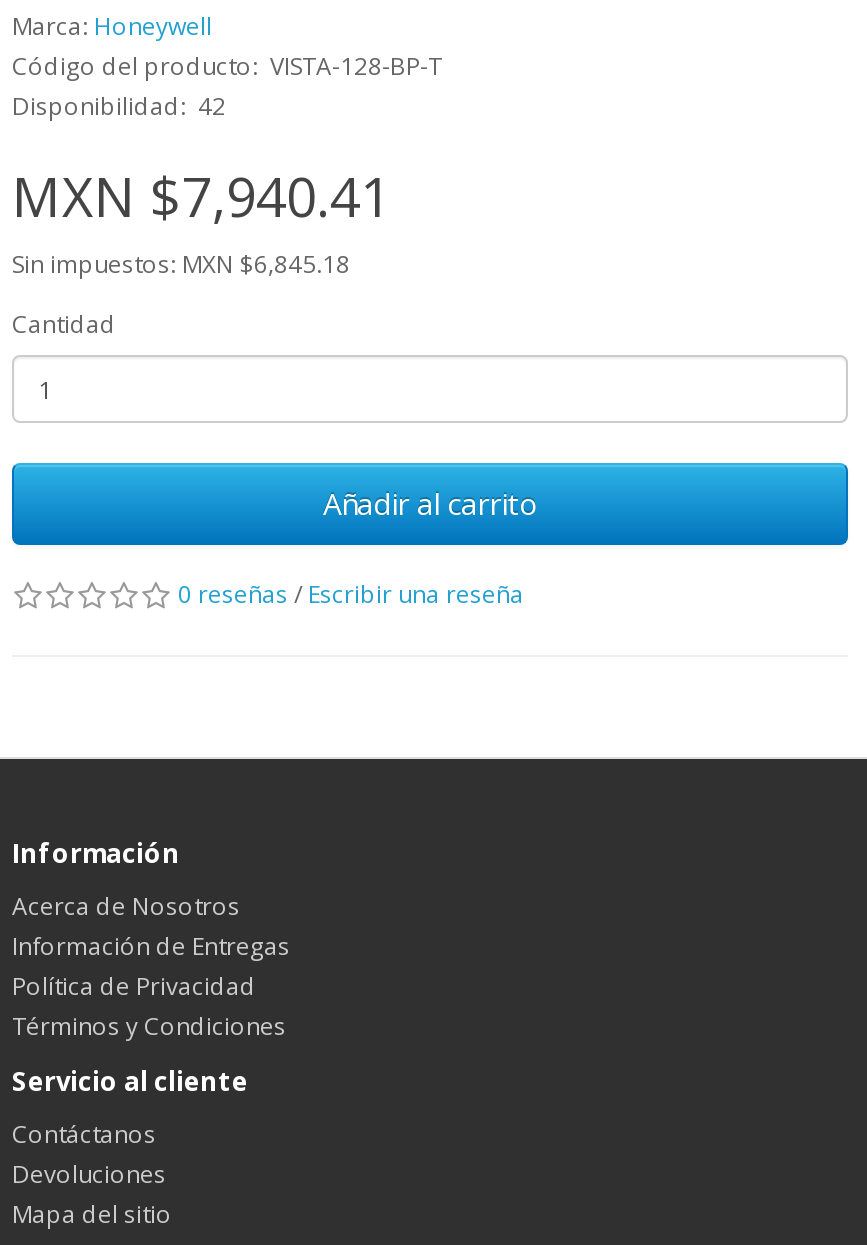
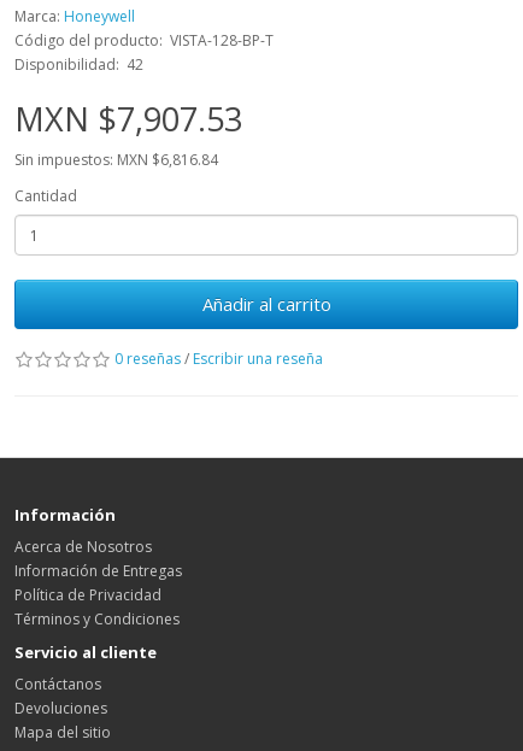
- MXN $7,940.41
+ MXN $7,907.53

- Sin impuestos: MXN $6,845.18
+ Sin impuestos: MXN $6,816.84
